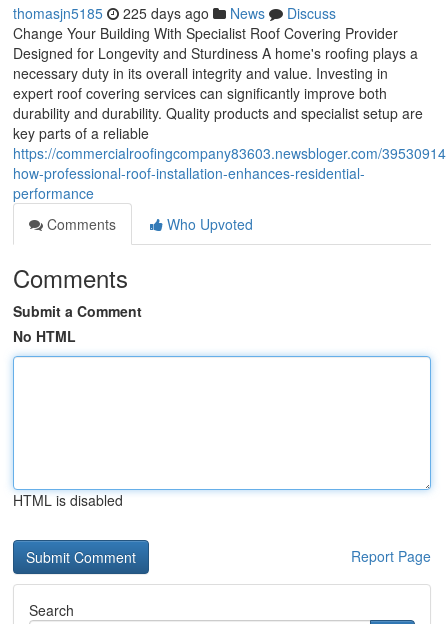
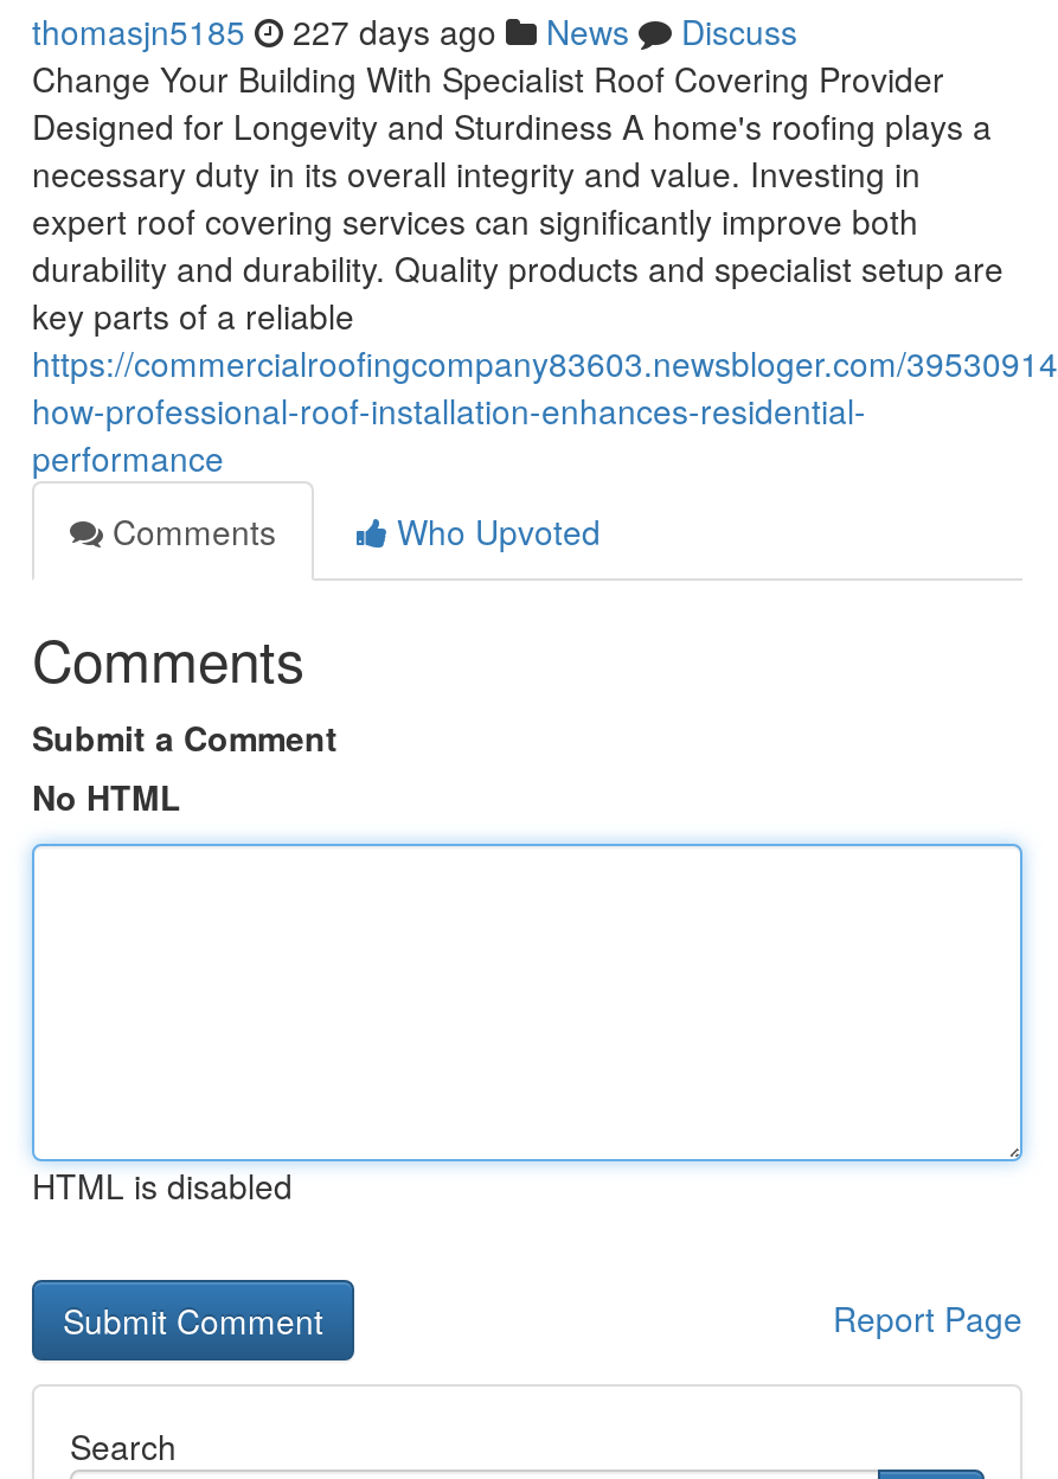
- thomasjn5185 225 days ago News Discuss
+ thomasjn5185 227 days ago News Discuss
